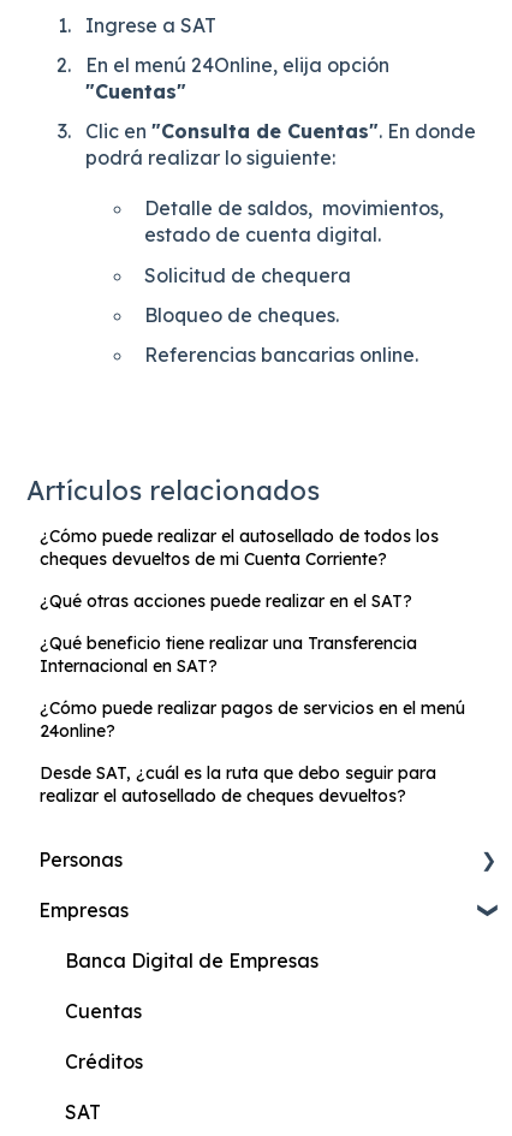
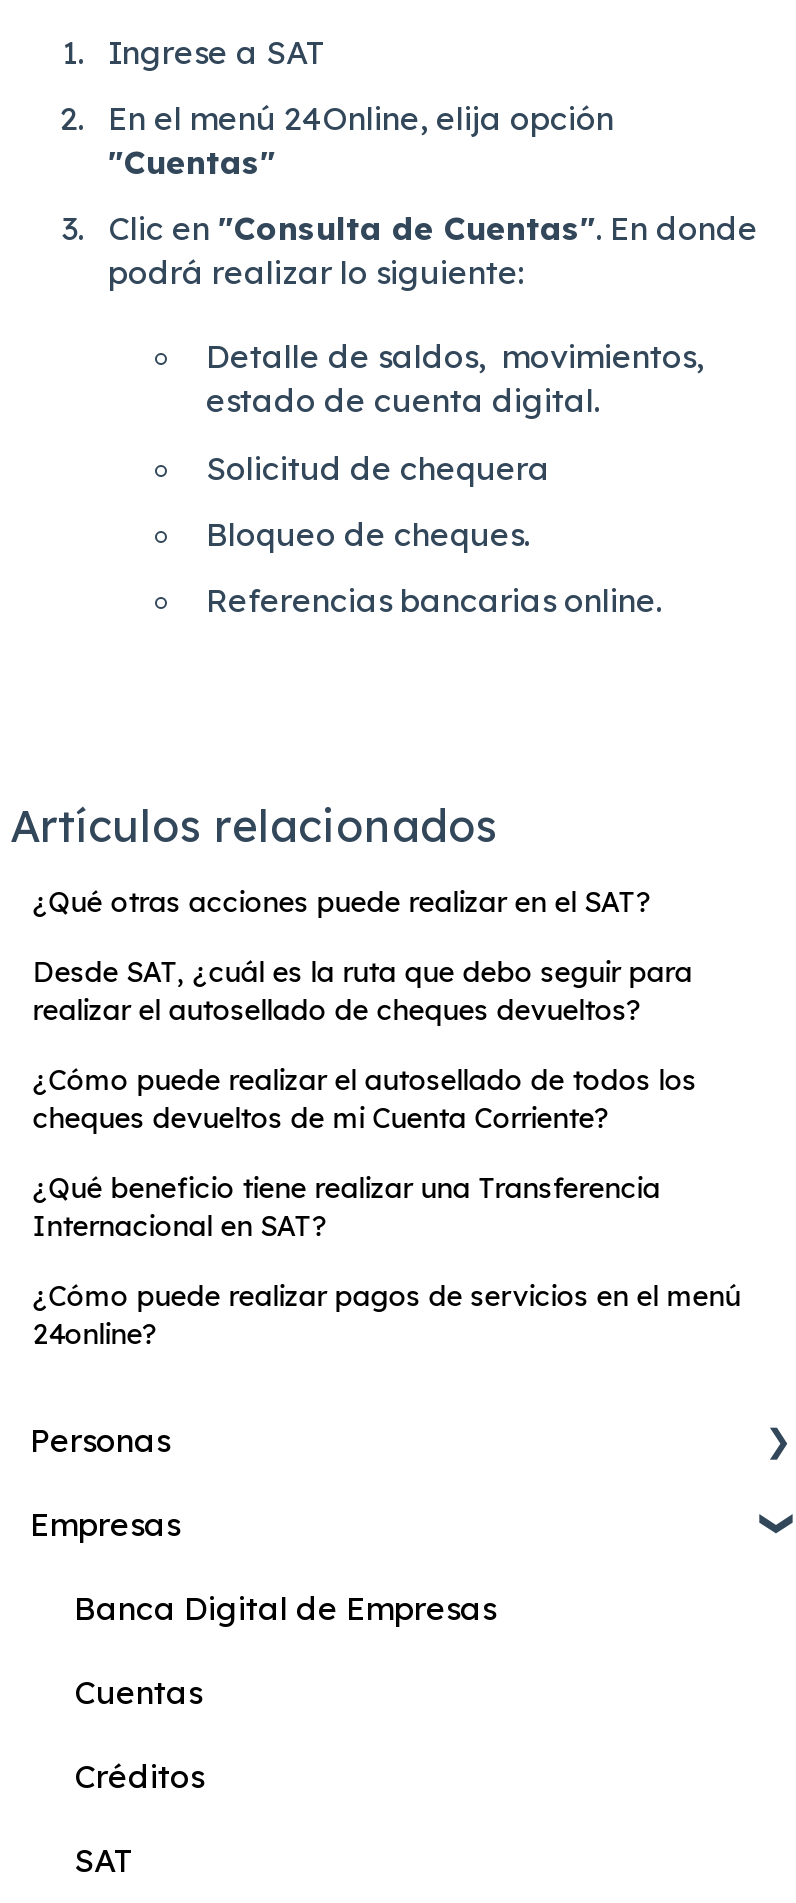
moved down: ¿Cómo puede realizar el autosellado de todos los | cheques devueltos de mi Cuenta Corriente?

moved up: ¿Qué otras acciones puede realizar en el SAT?

moved down: ¿Qué beneficio tiene realizar una Transferencia | Internacional en SAT? | ¿Cómo puede realizar pagos de servicios en el menú | 24online?

moved up: Desde SAT, ¿cuál es la ruta que debo seguir para | realizar el autosellado de cheques devueltos?
